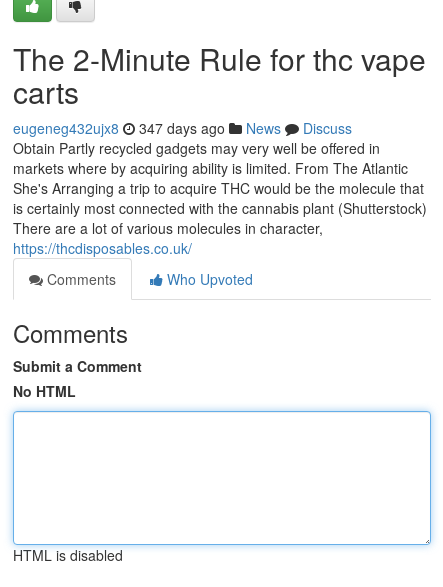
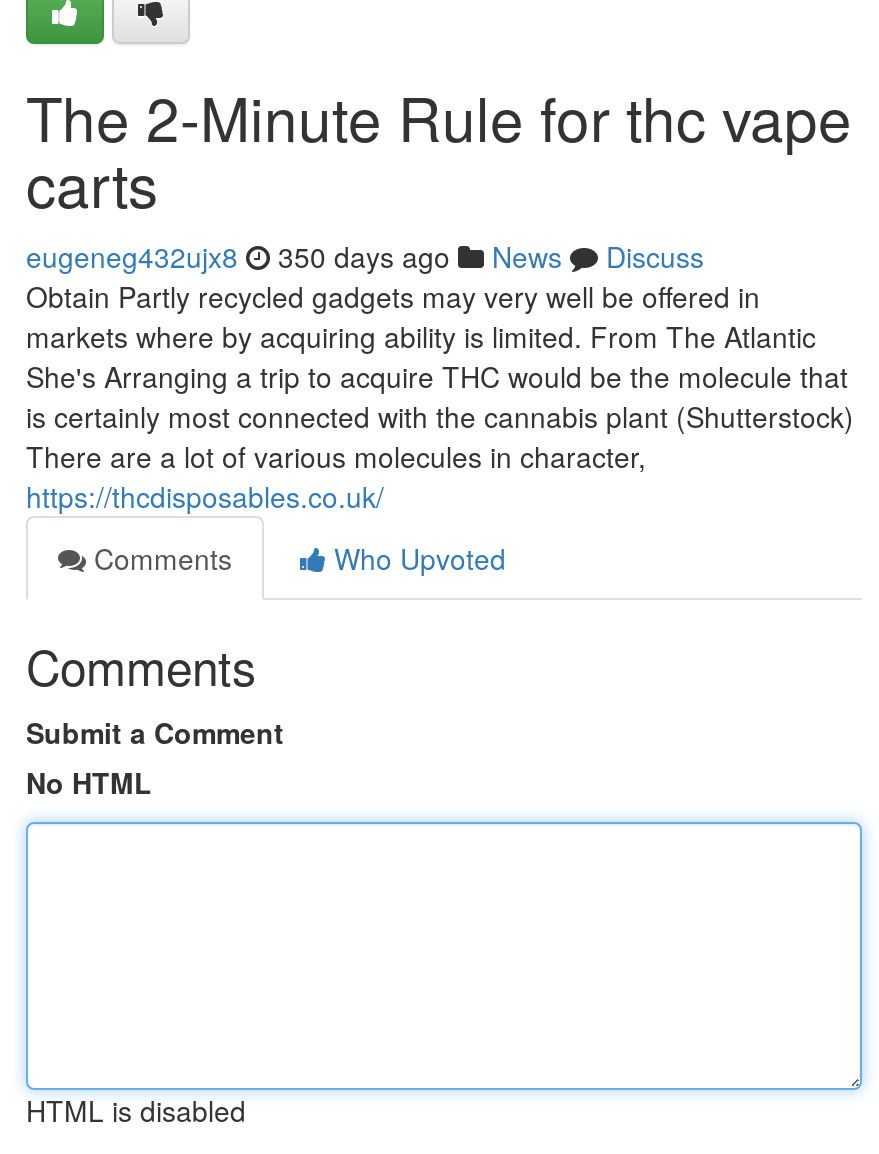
- eugeneg432ujx8 347 days ago News Discuss
+ eugeneg432ujx8 350 days ago News Discuss
